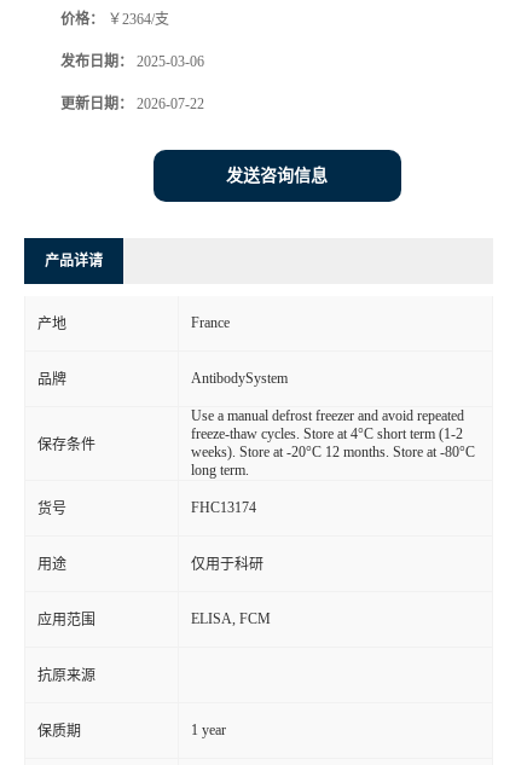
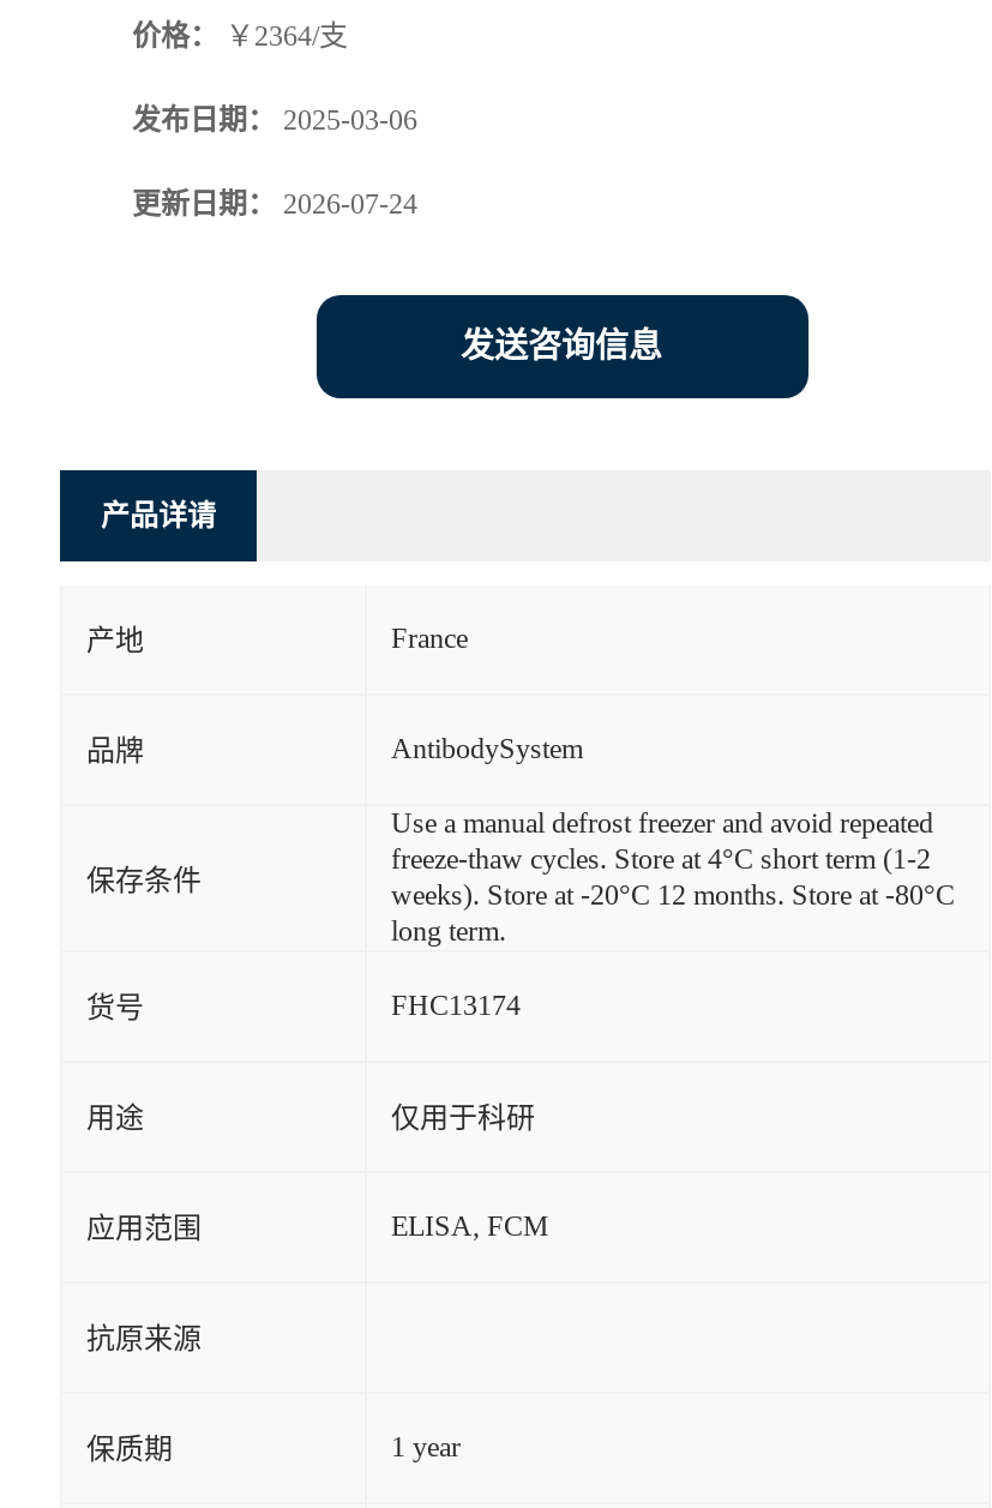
- 更新日期：2026-07-22
+ 更新日期：2026-07-24
